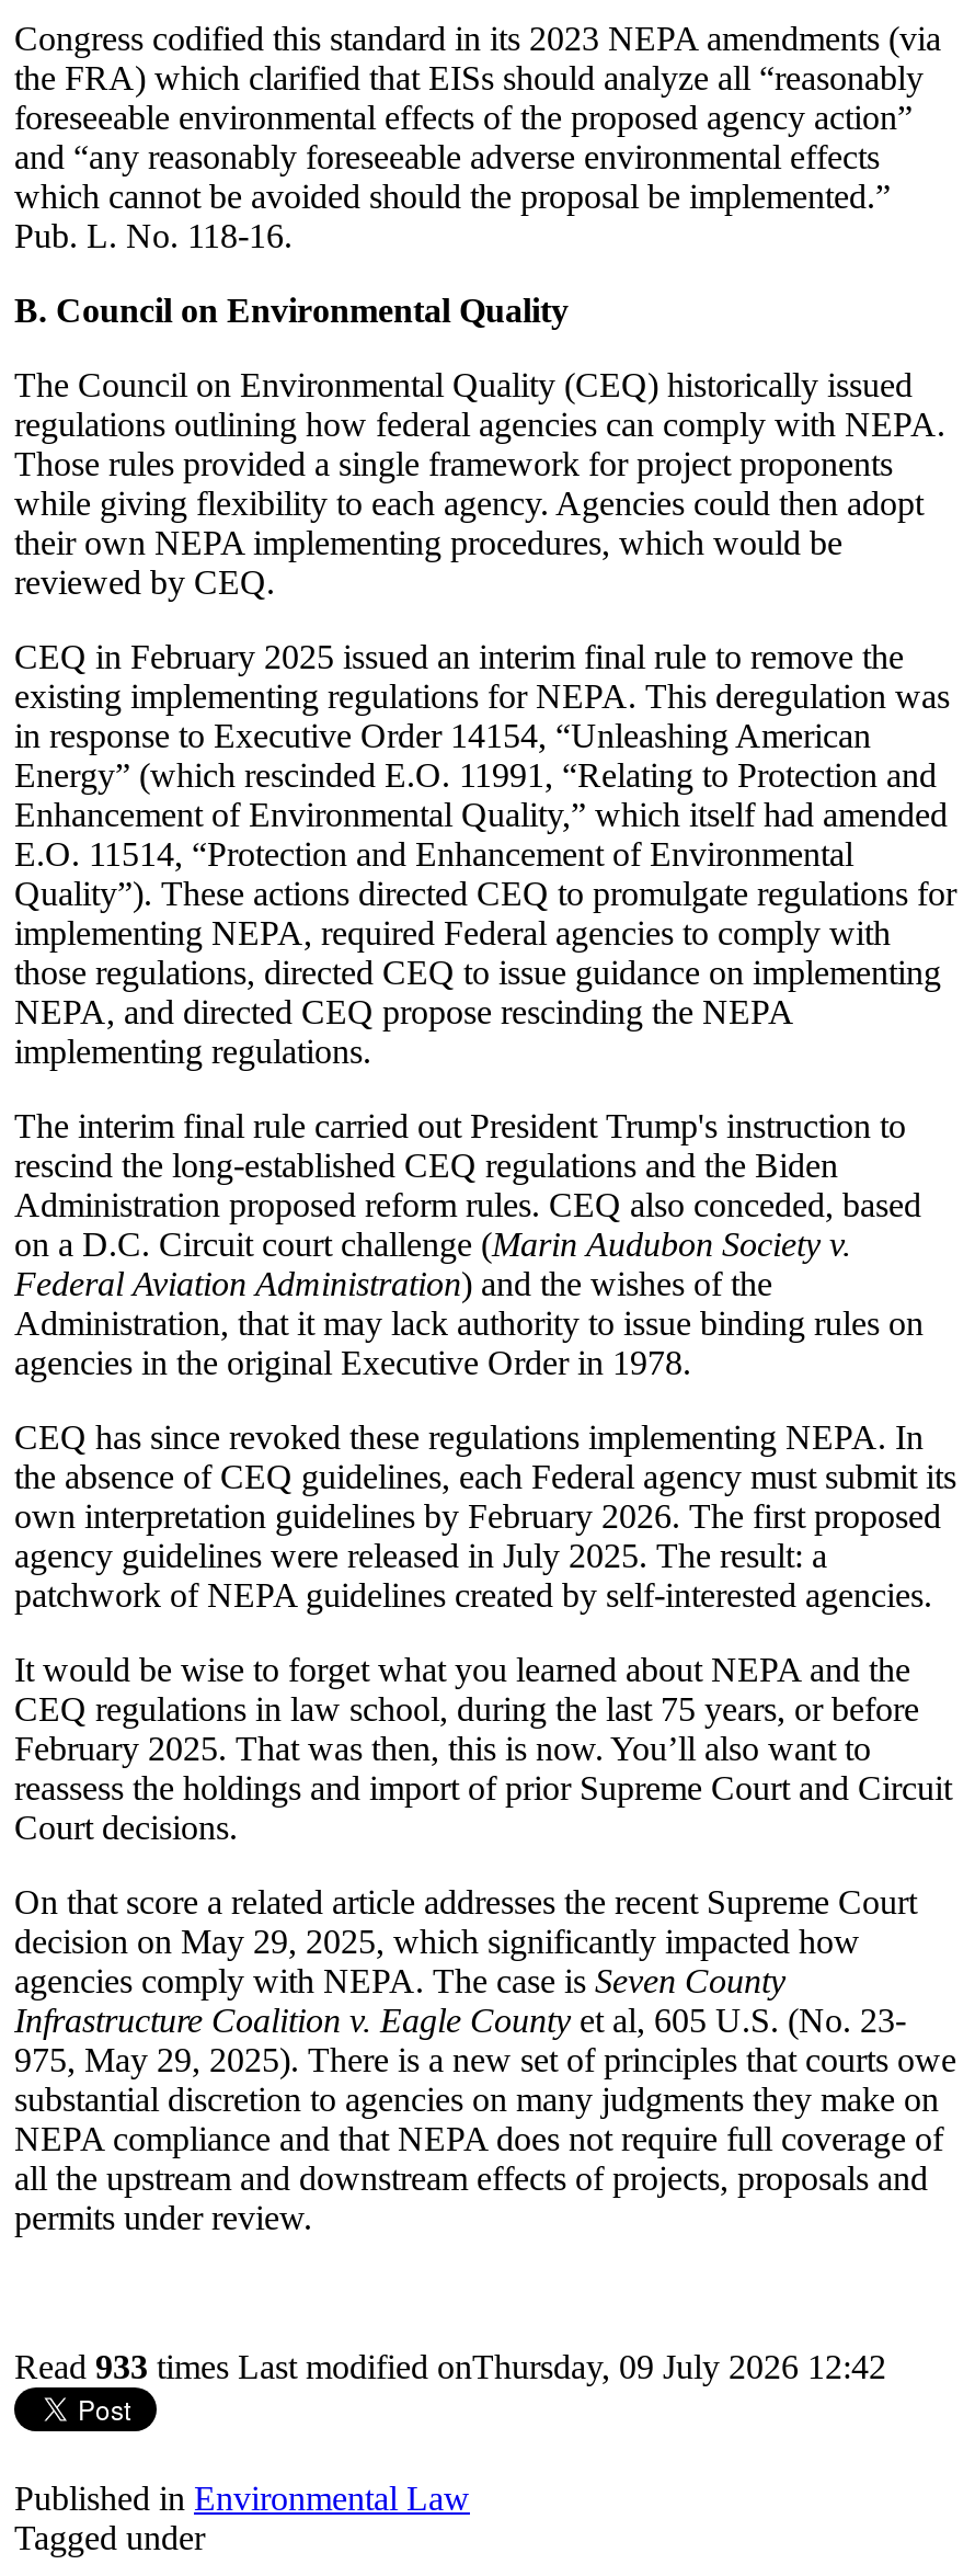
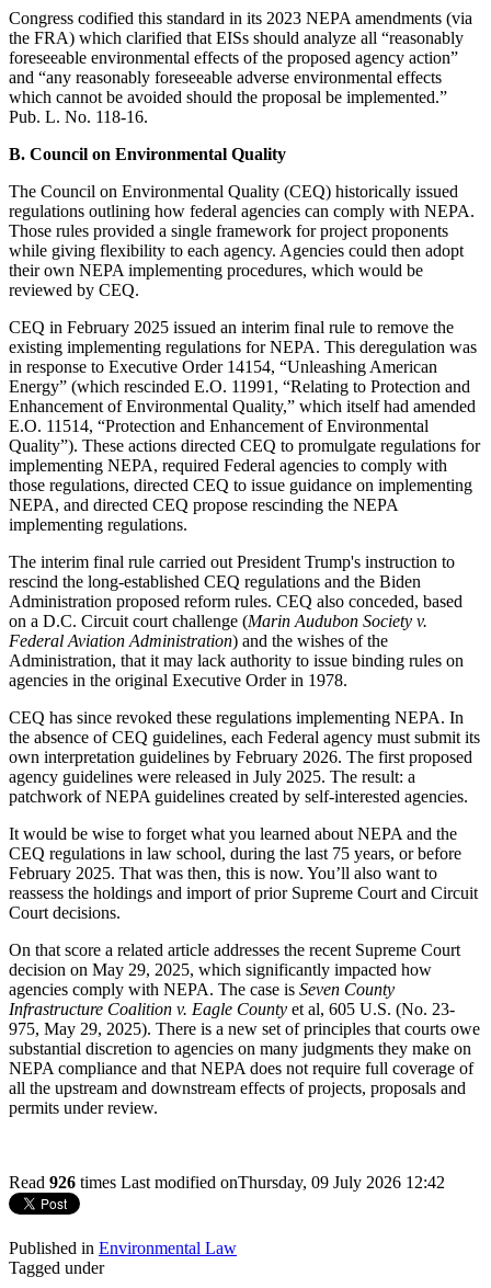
- Read 933 times Last modified onThursday, 09 July 2026 12:42
+ Read 926 times Last modified onThursday, 09 July 2026 12:42
